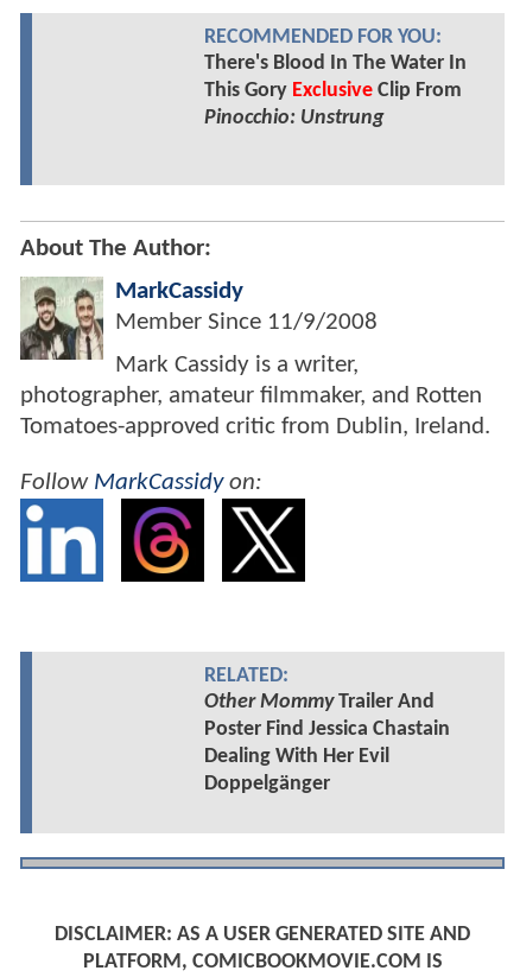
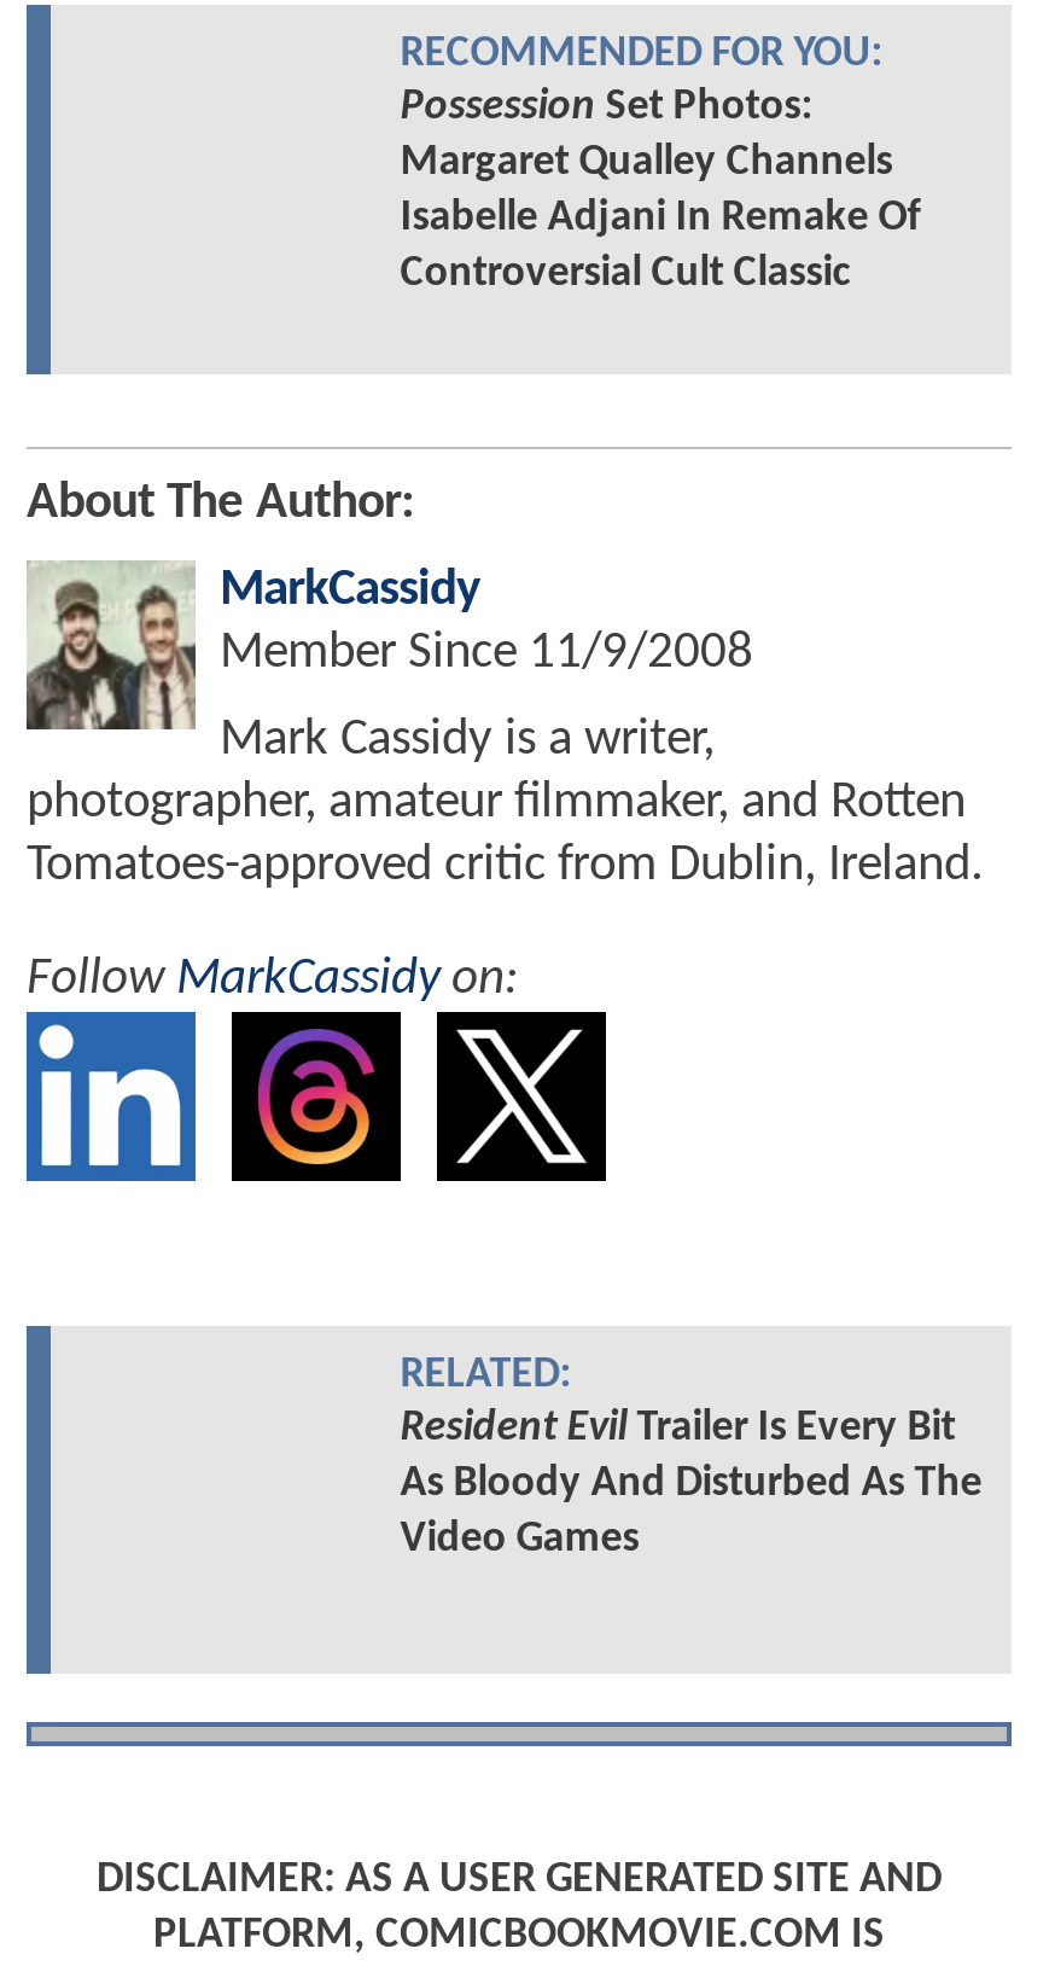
- There's Blood In The Water In
- This Gory Exclusive Clip From
- Pinocchio: Unstrung
+ Possession Set Photos:
+ Margaret Qualley Channels
+ Isabelle Adjani In Remake Of
+ Controversial Cult Classic

- Other MommyTrailer And
- Poster Find Jessica Chastain
- Dealing With Her Evil
- Doppelgänger
+ Resident Evil Trailer Is Every Bit
+ As Bloody And Disturbed As The
+ Video Games
